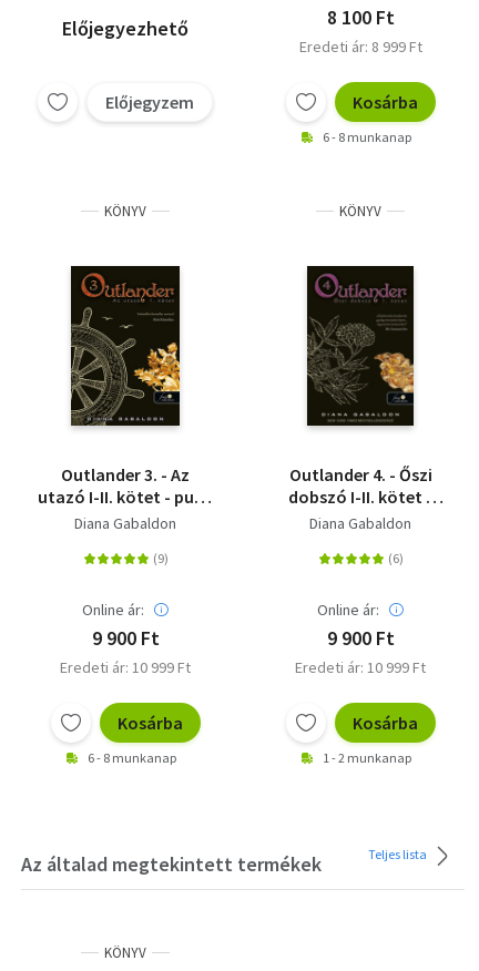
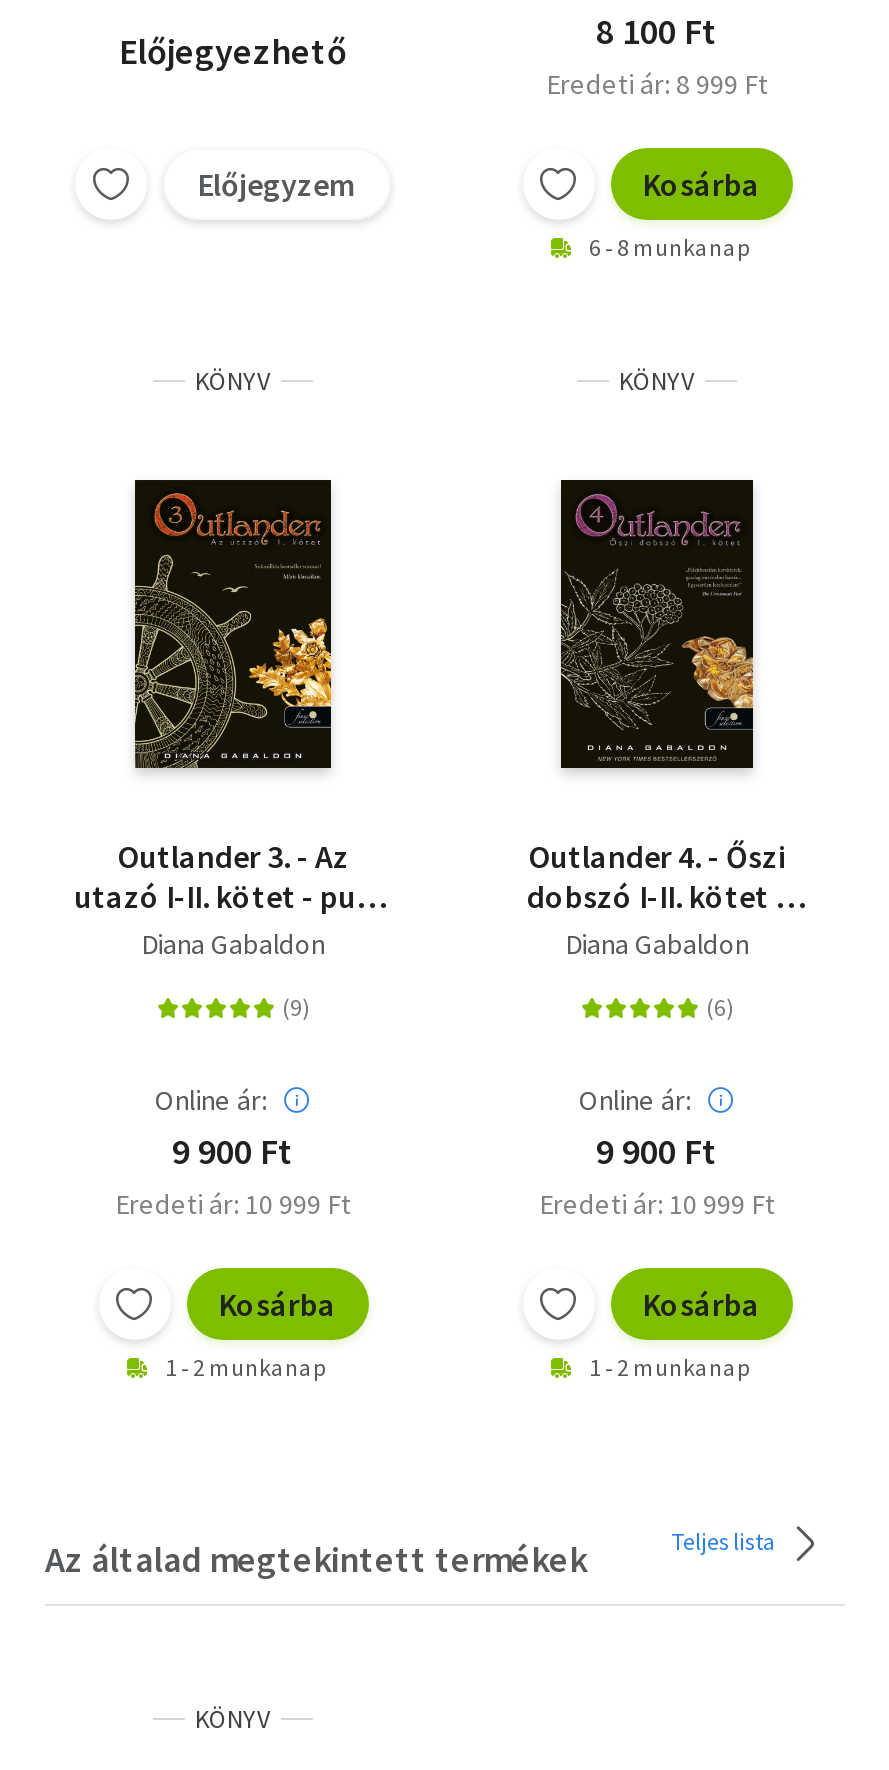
- 6 - 8 munkanap
+ 1 - 2 munkanap
